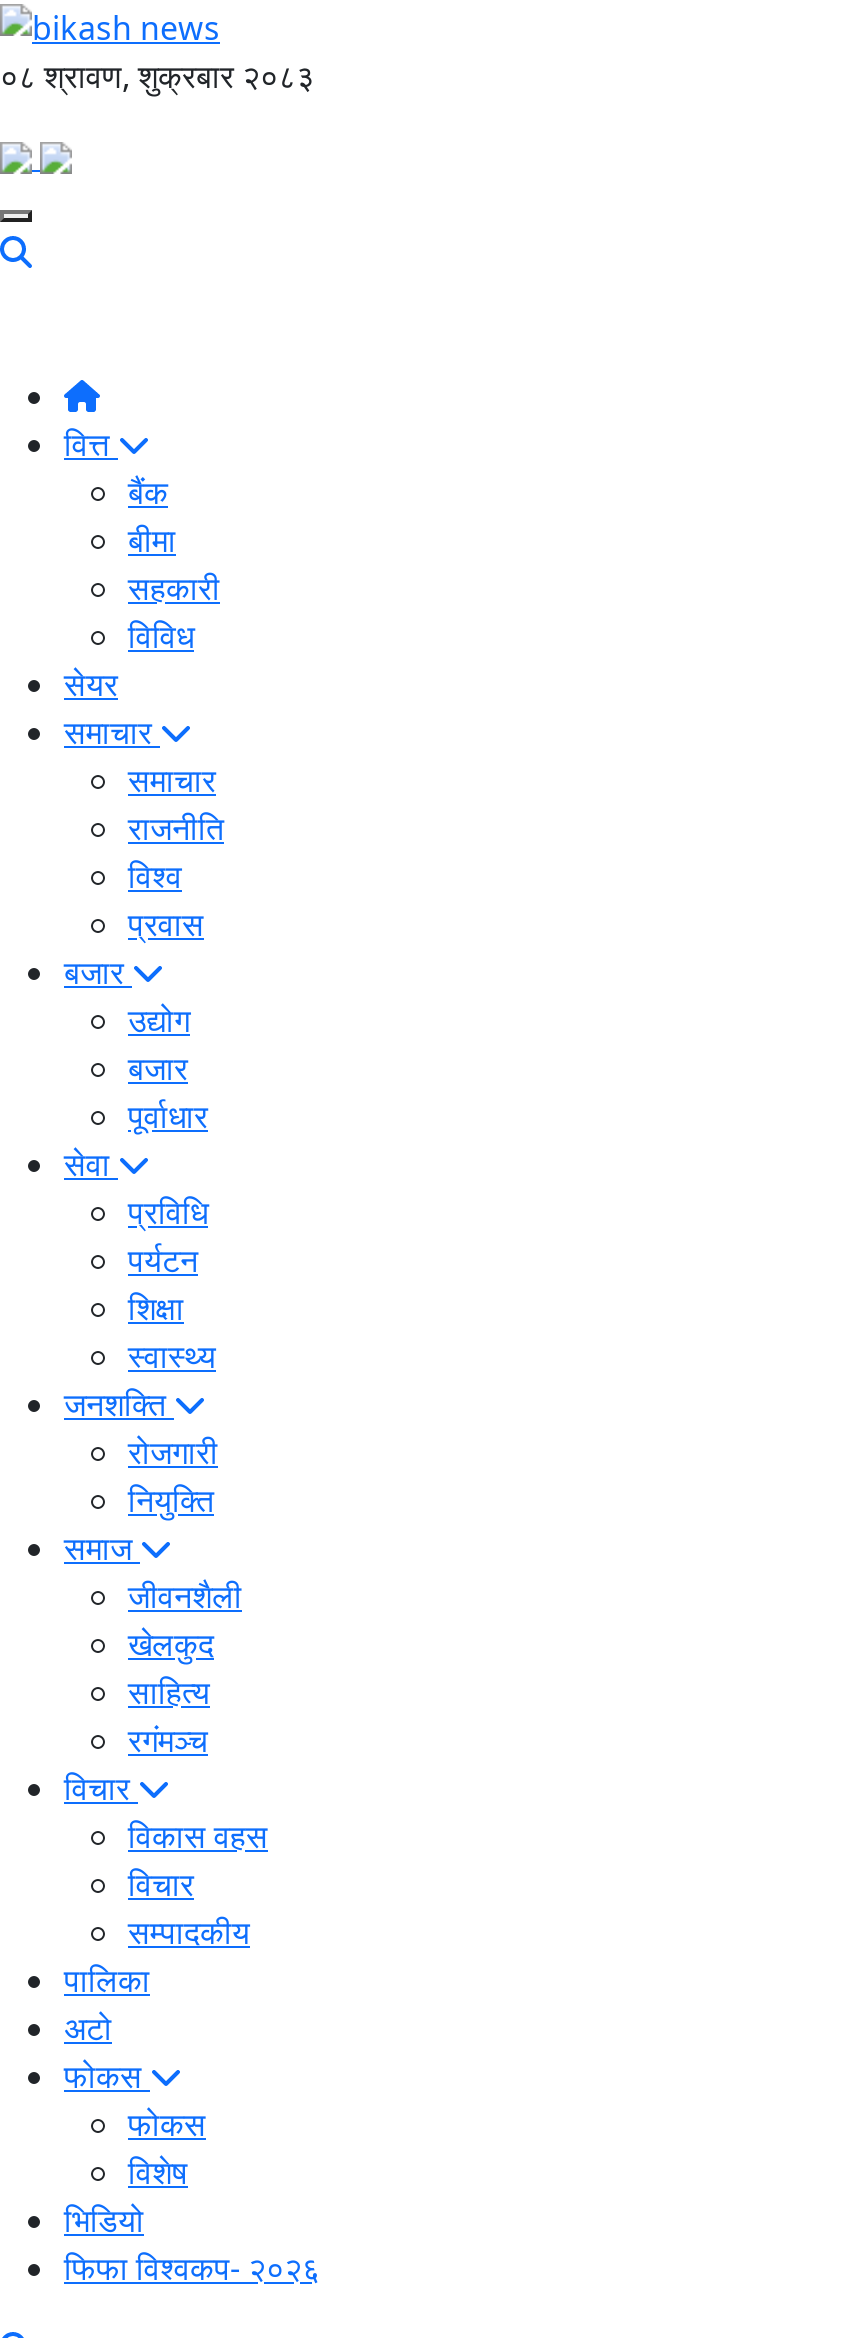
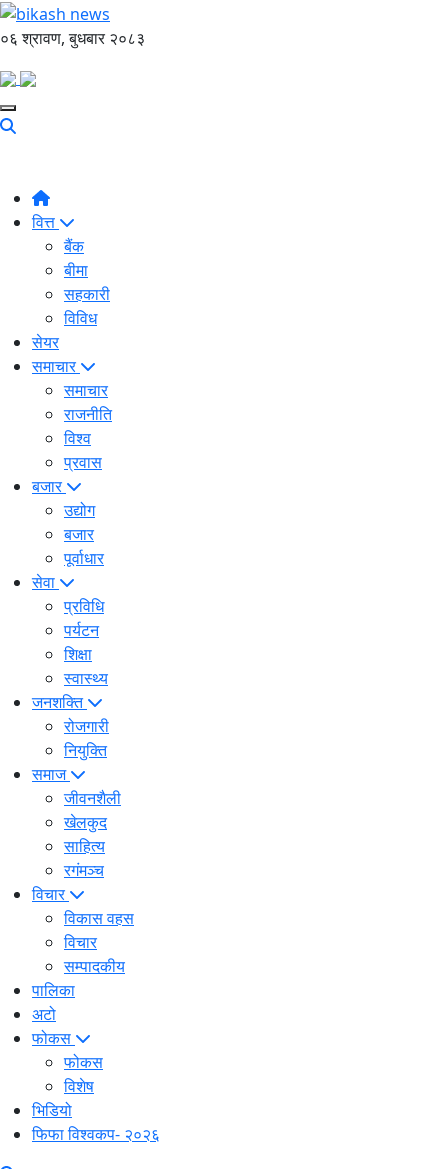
- ०८ श्रावण, शुक्रबार २०८३
+ ०६ श्रावण, बुधबार २०८३
